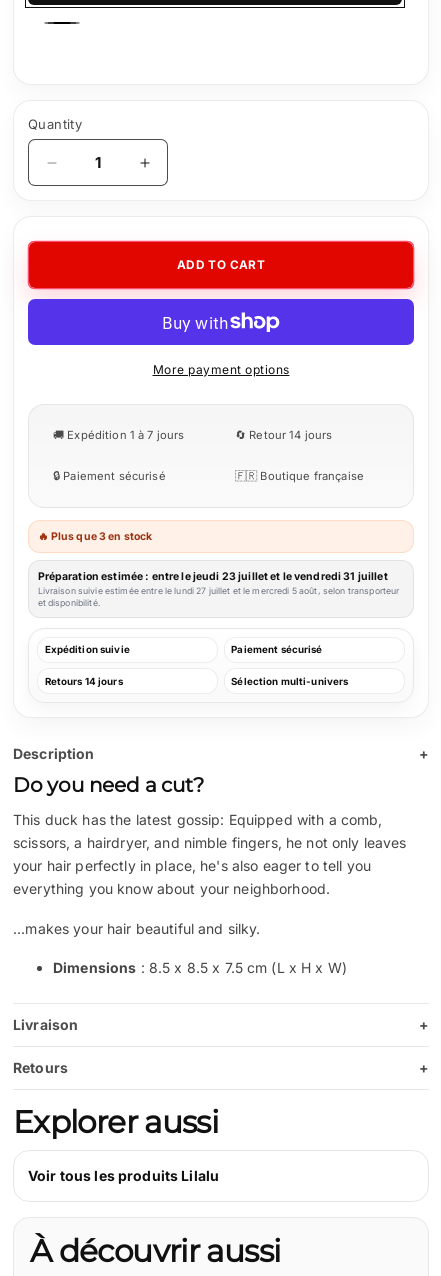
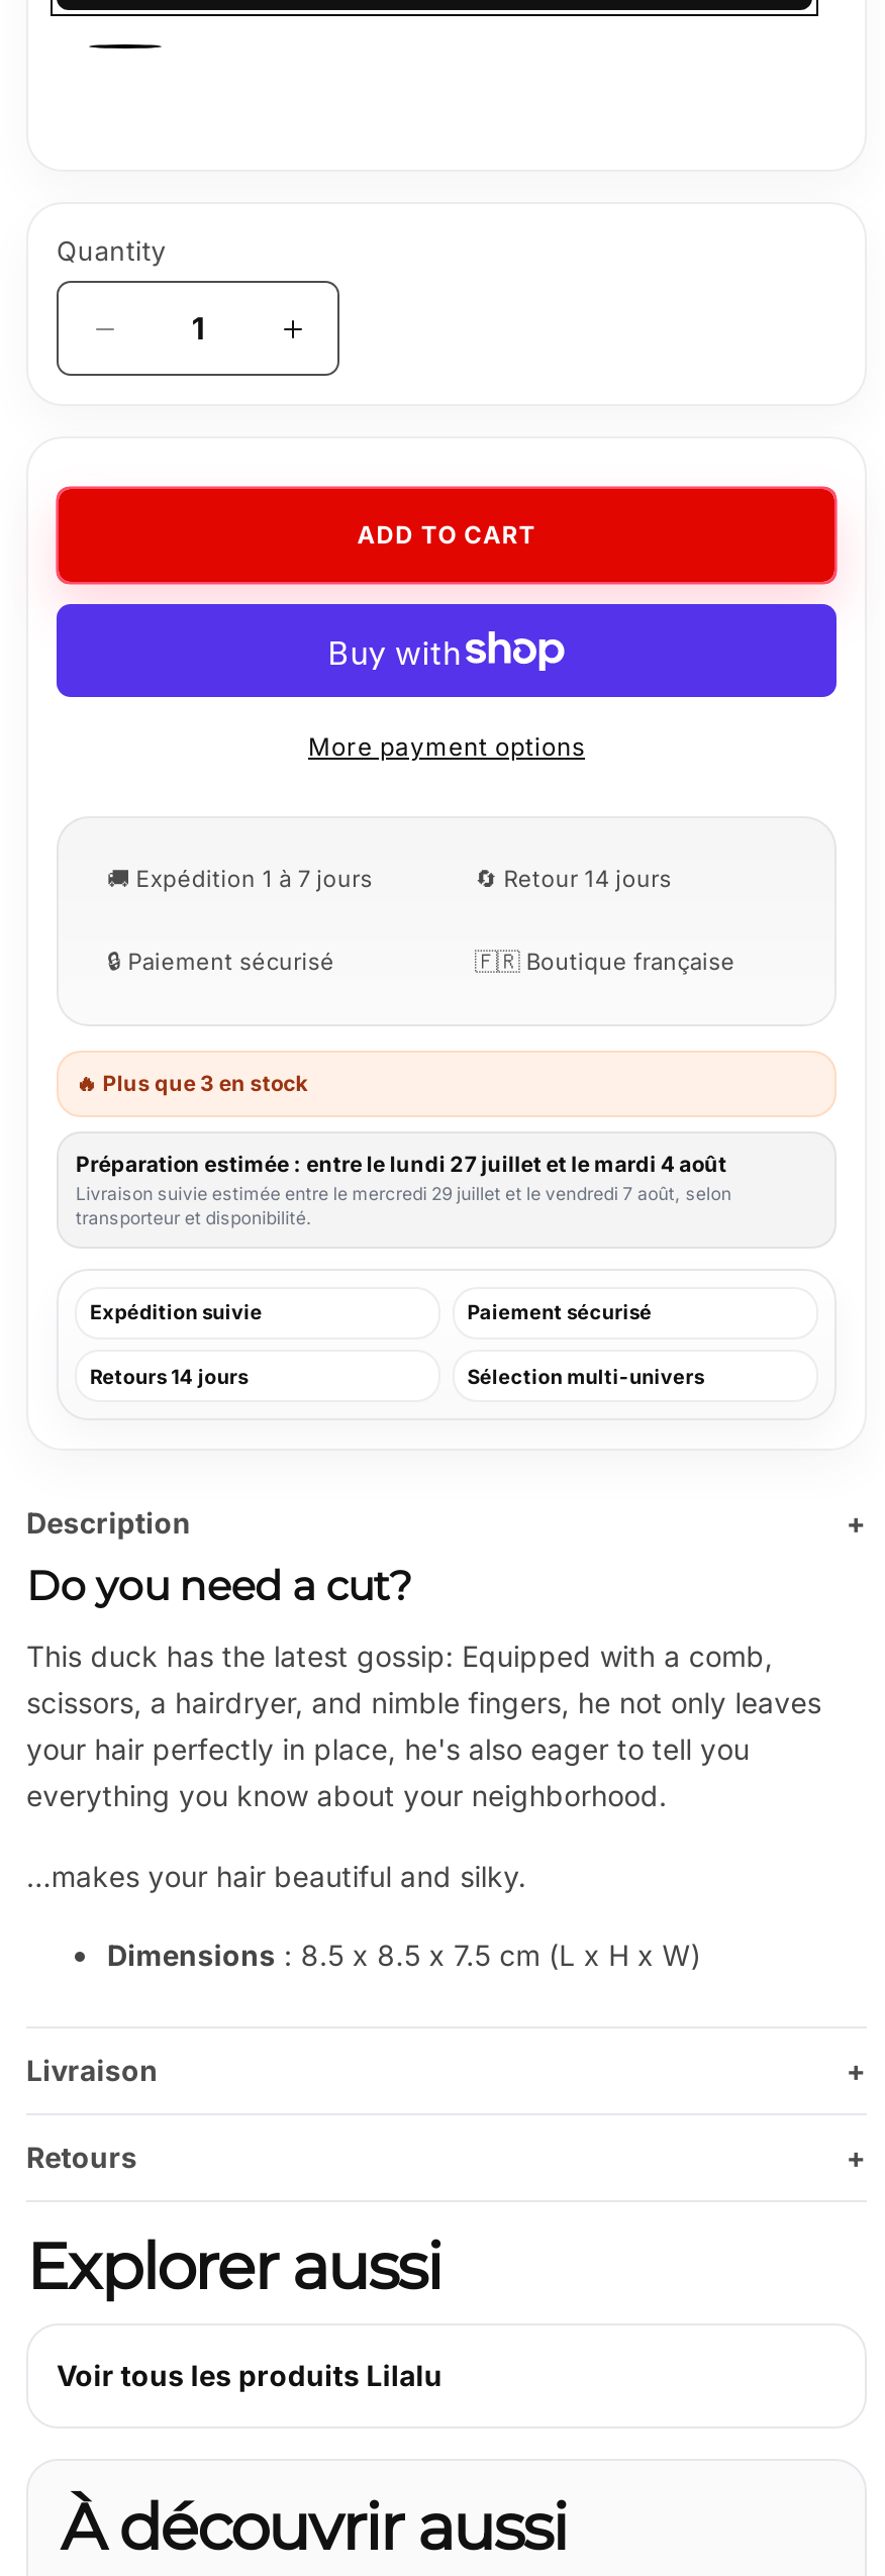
- Préparation estimée : entre le jeudi 23 juillet et le vendredi 31 juillet
- Livraison suivie estimée entre le lundi 27 juillet et le mercredi 5 août, selon transporteur
- et disponibilité.
+ Préparation estimée : entre le lundi 27 juillet et le mardi 4 août
+ Livraison suivie estimée entre le mercredi 29 juillet et le vendredi 7 août, selon
+ transporteur et disponibilité.
